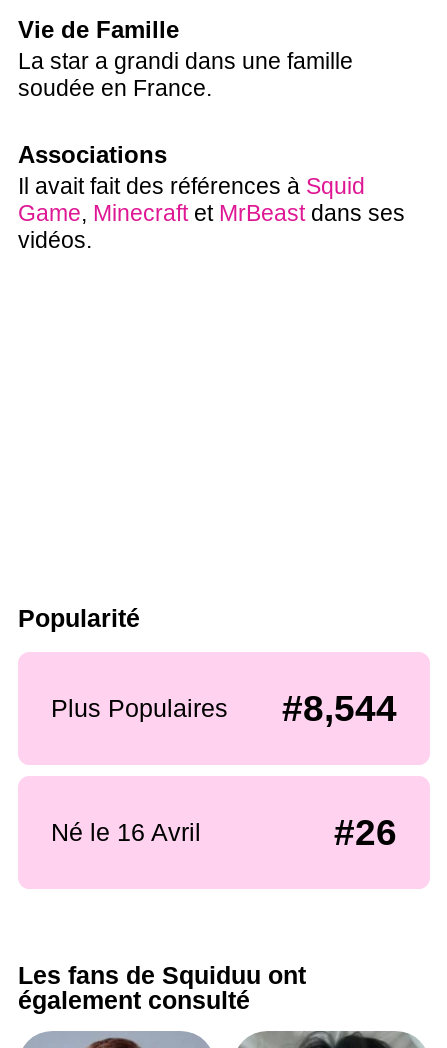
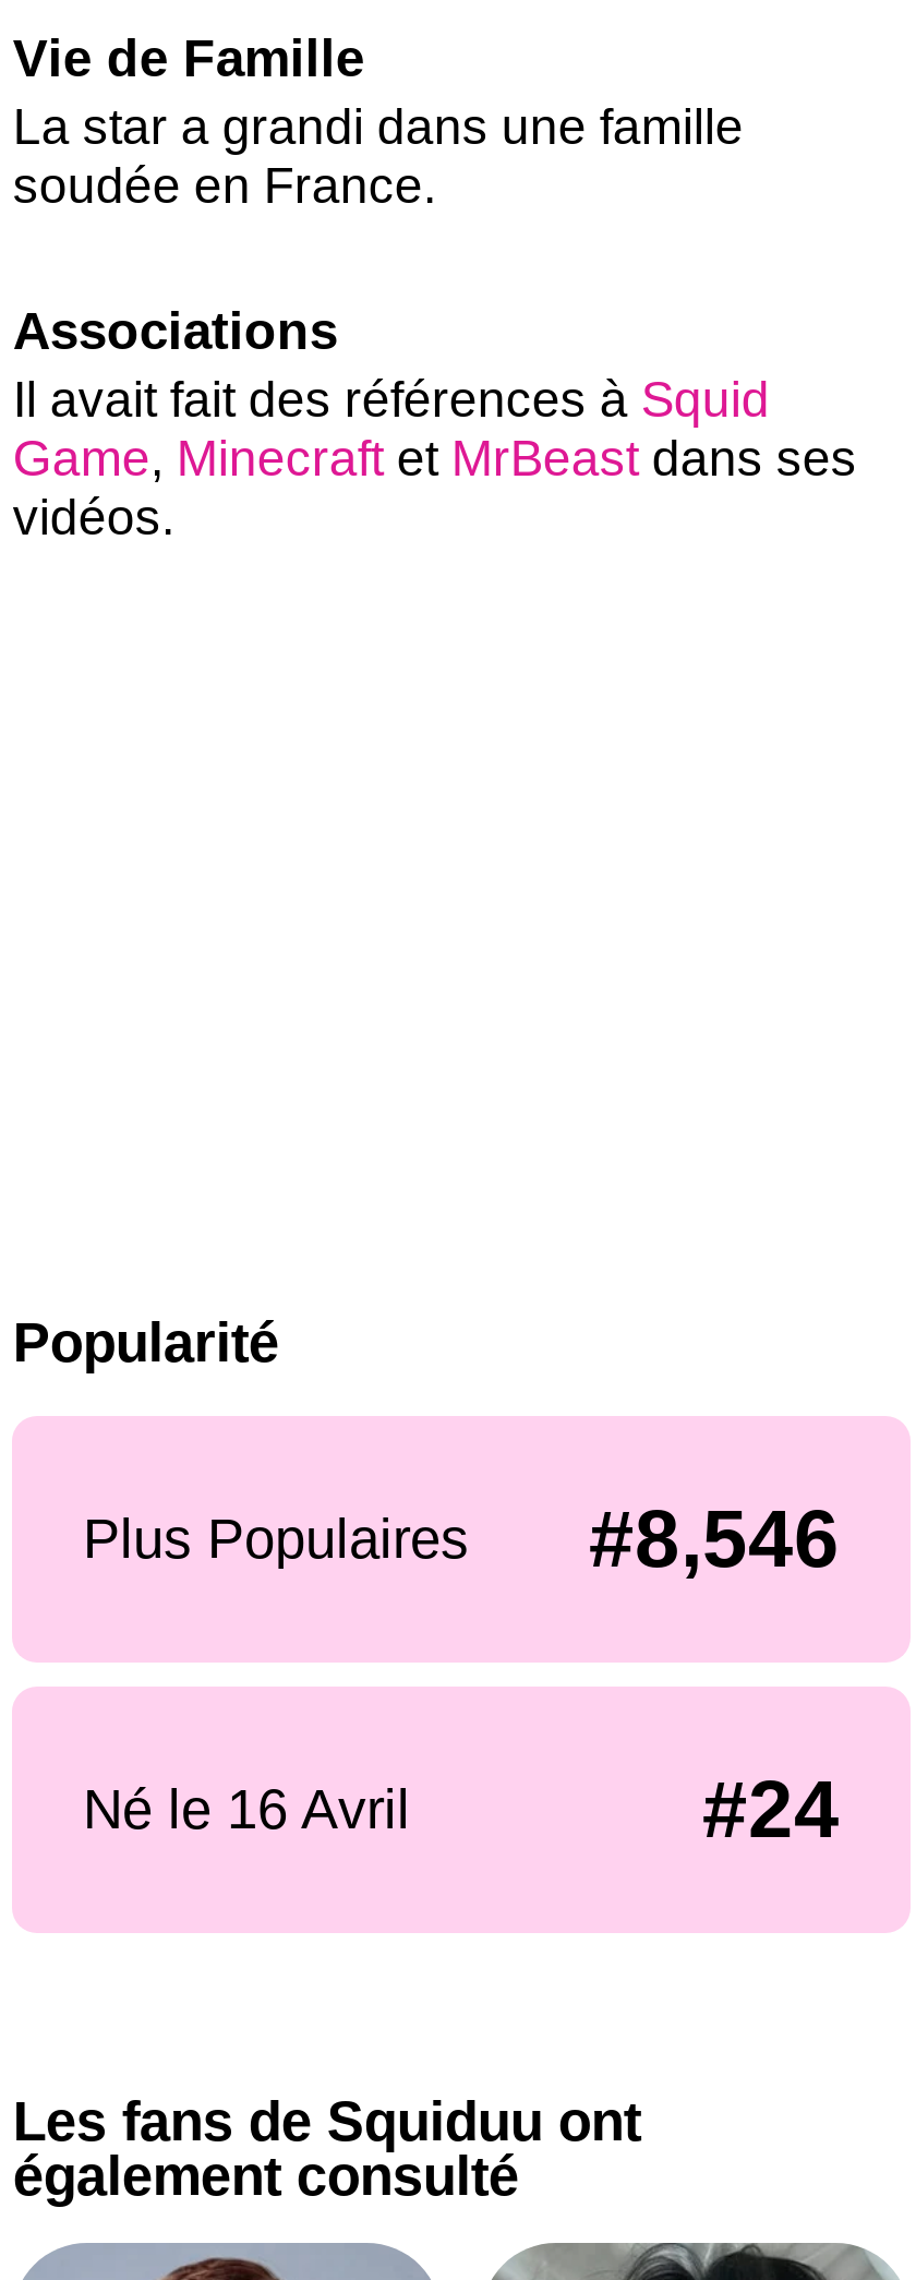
- Plus Populaires #8,544
+ Plus Populaires #8,546

- #26
+ #24
